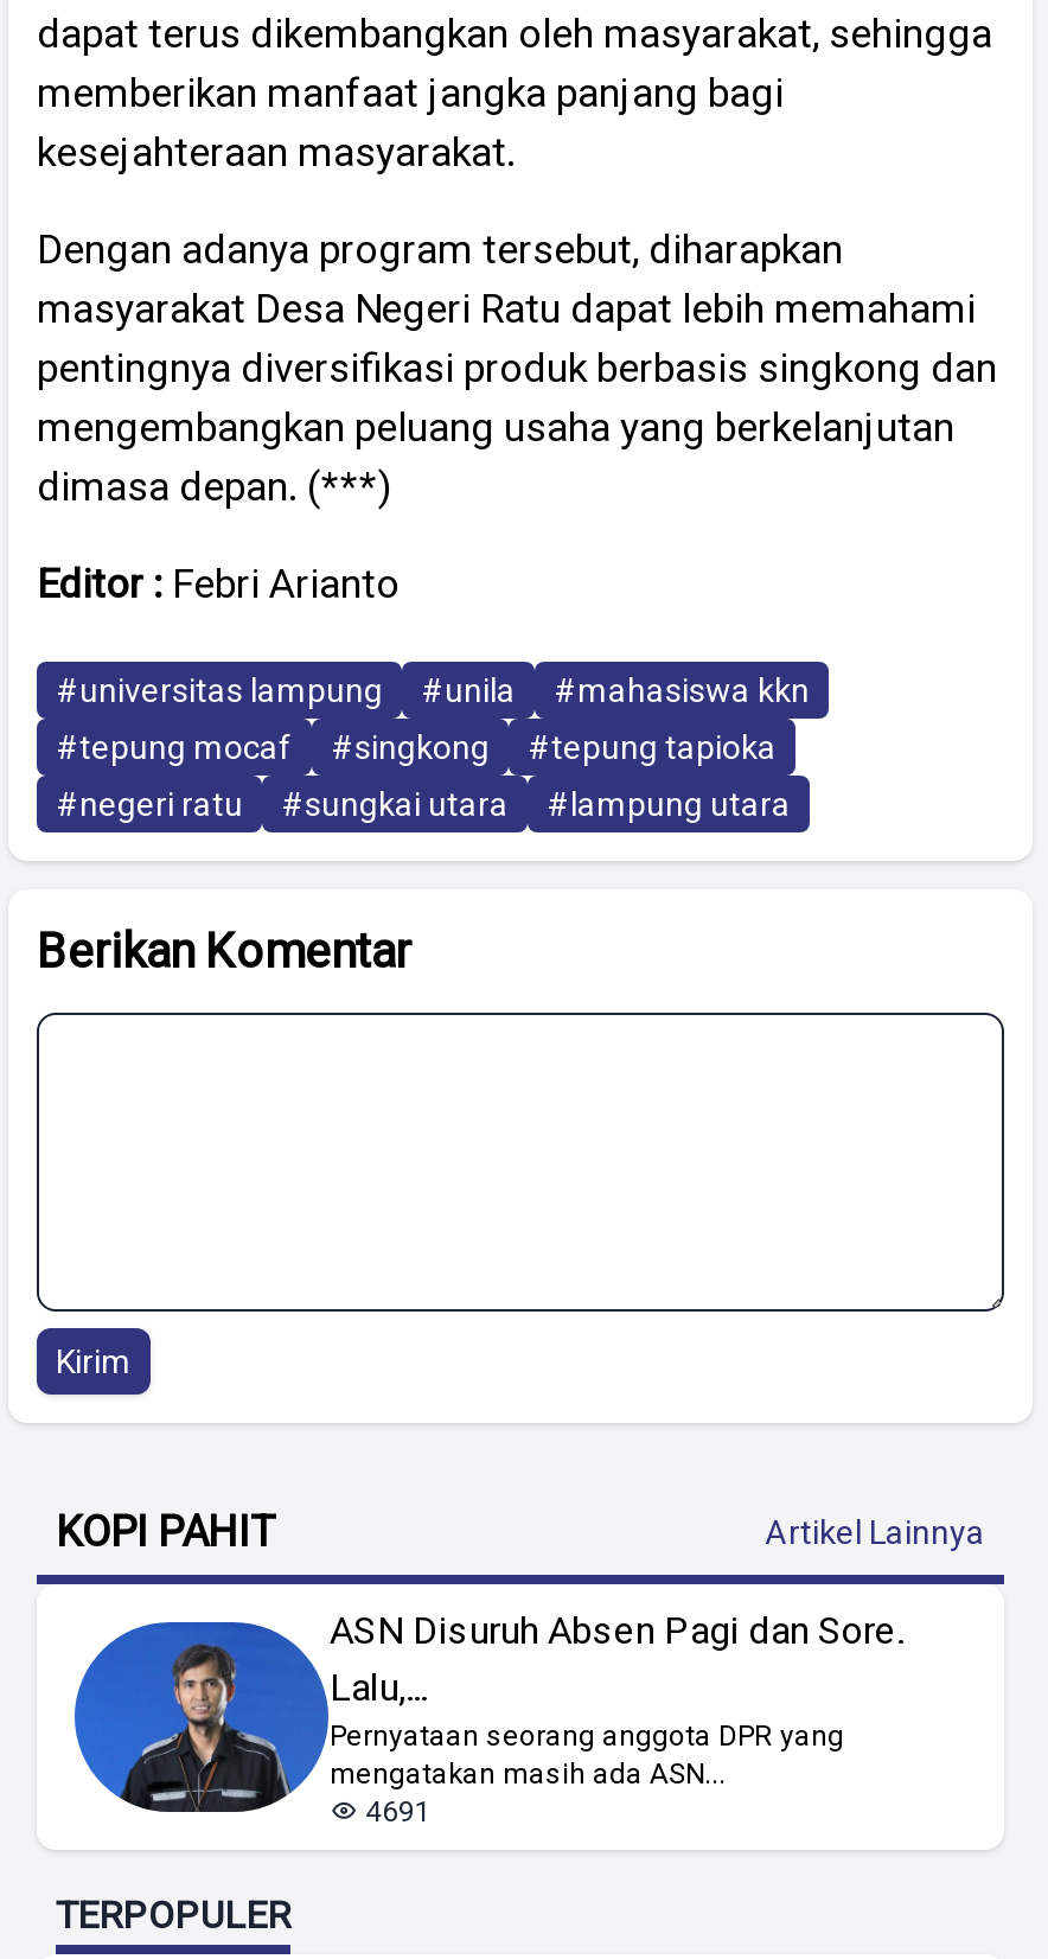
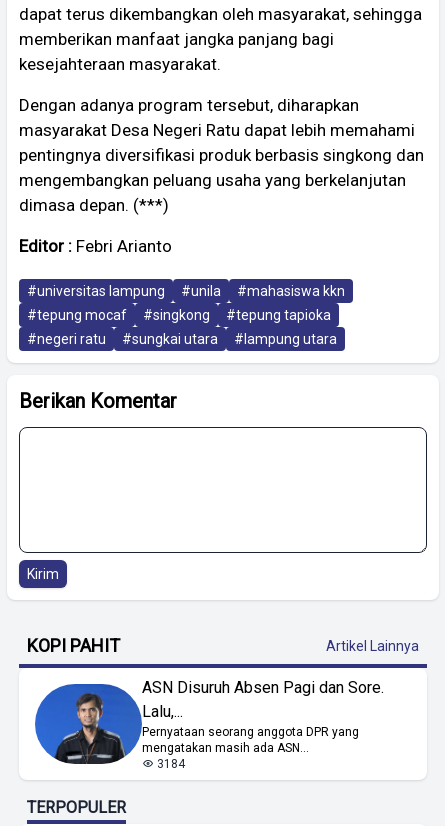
- 4691
+ 3184
